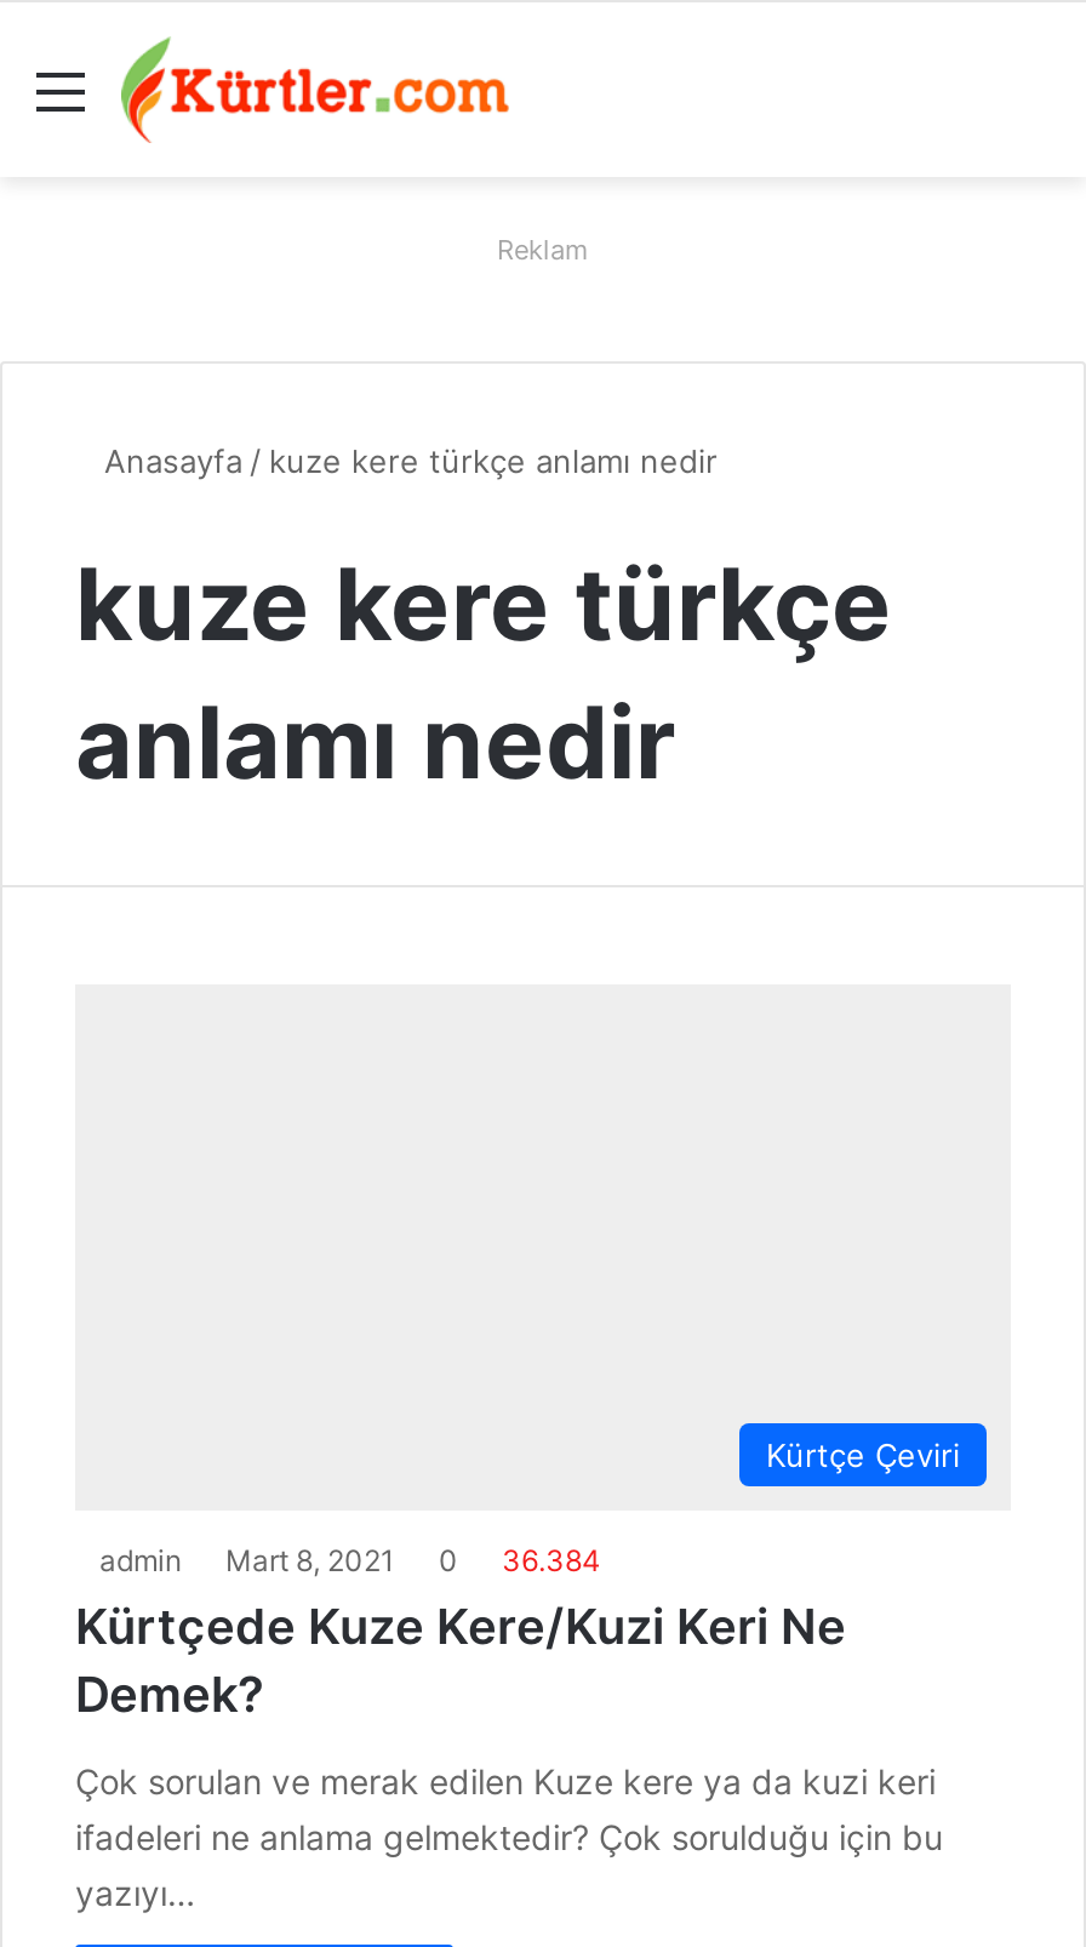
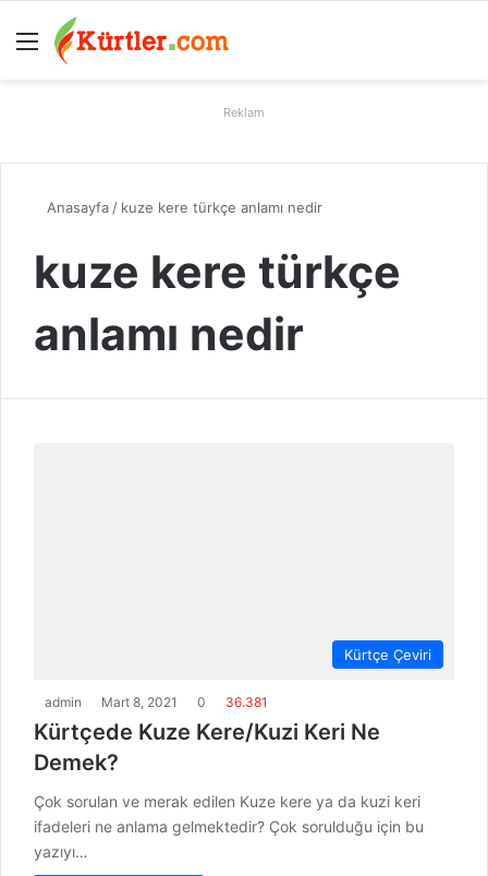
- admin Mart 8, 2021 0 36.384
+ admin Mart 8, 2021 0 36.381
